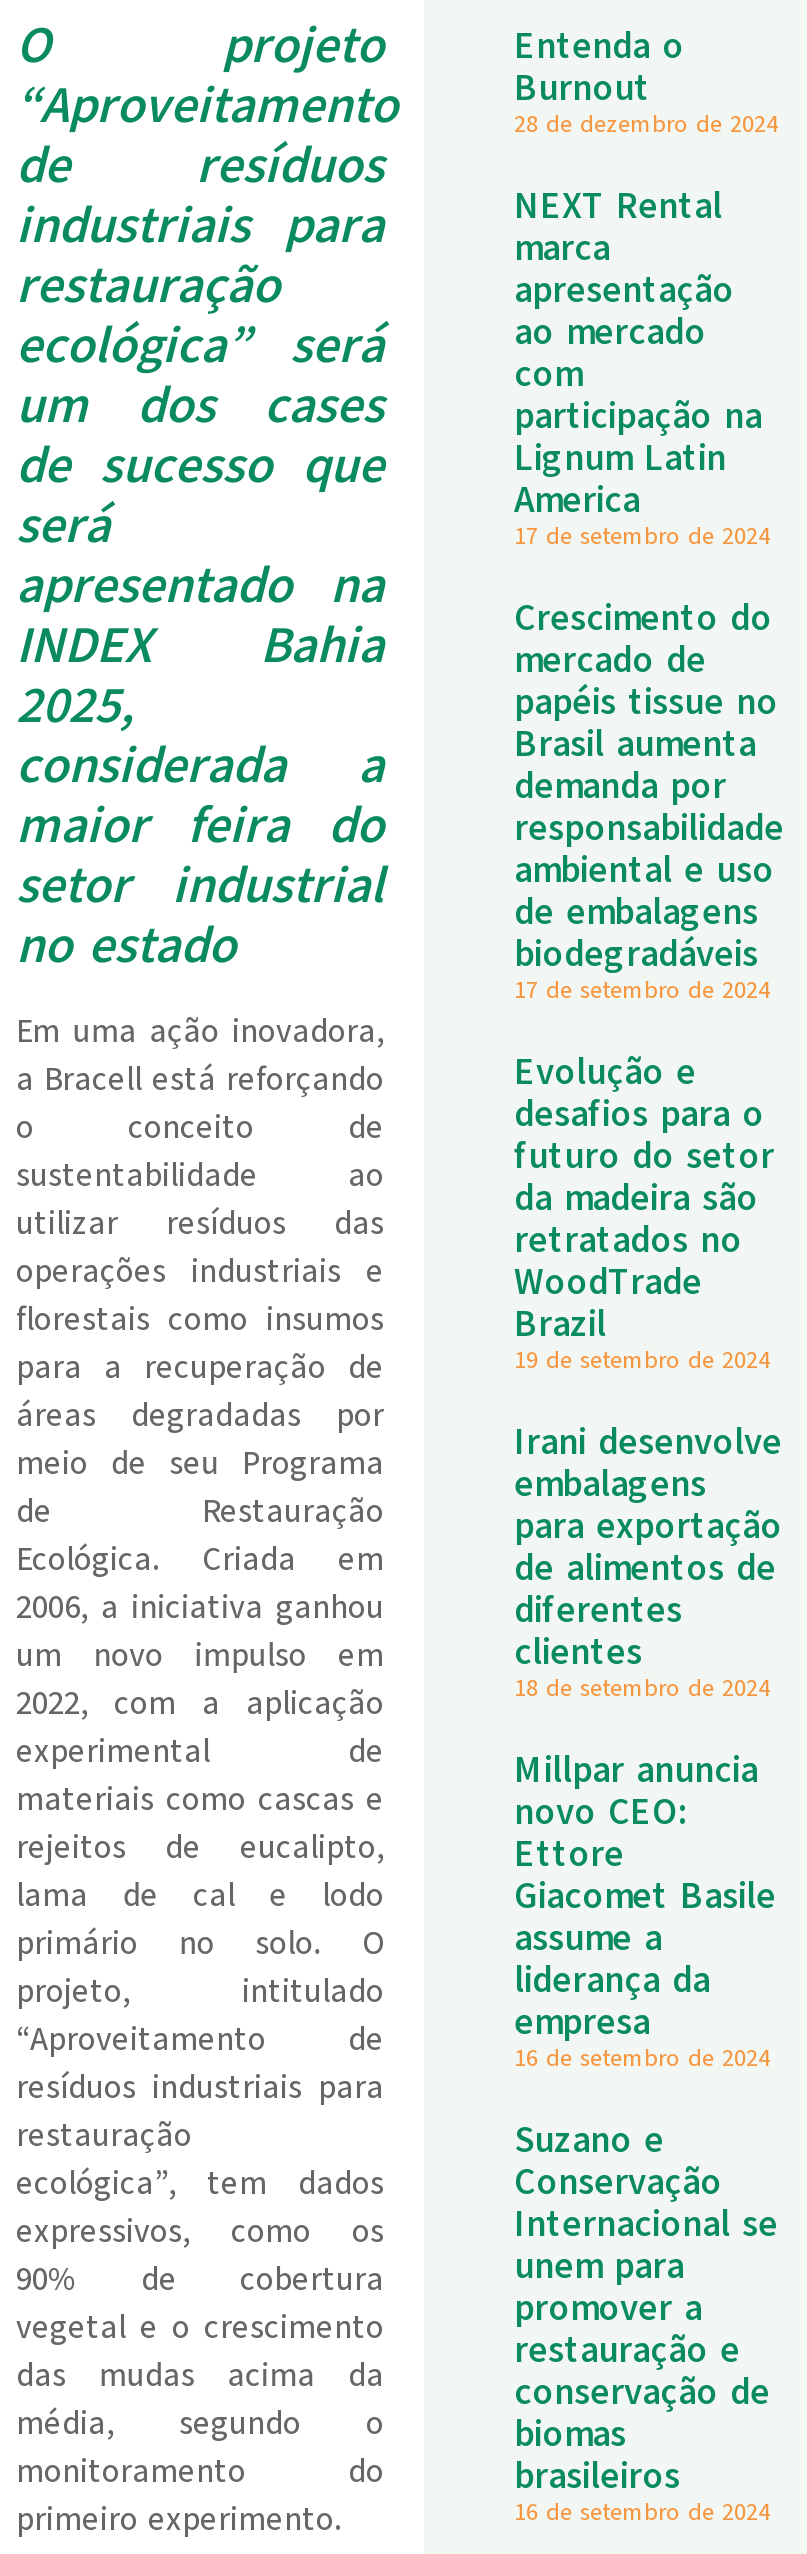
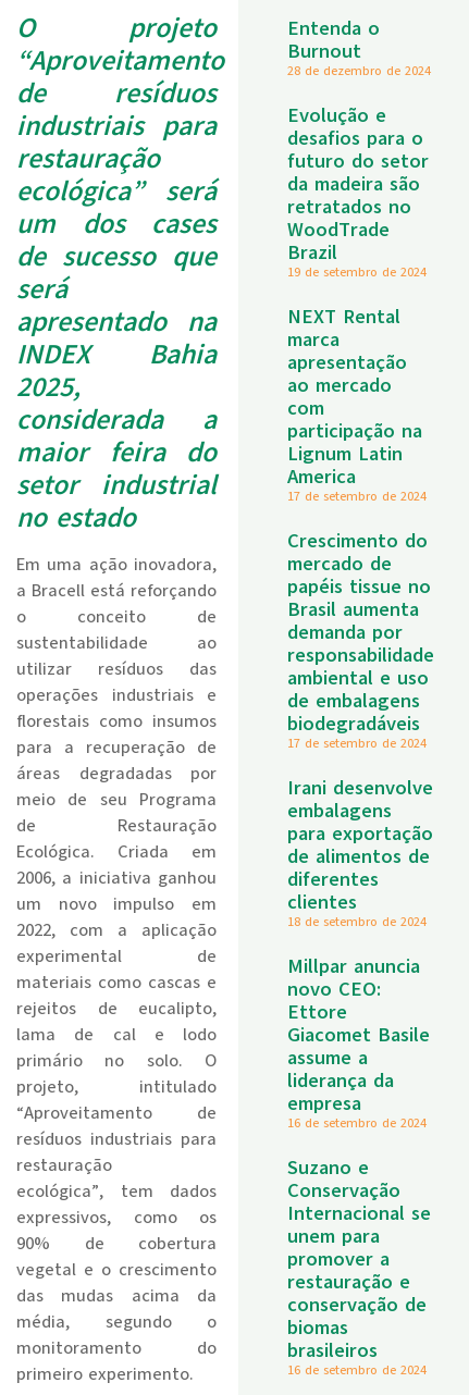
moved down: NEXT Rental | marca | apresentação | ... | biodegradáveis | 17 de setembro de 2024

moved up: Evolução e | desafios para o | futuro do setor | da madeira são | retratados no | WoodTrade | Brazil | 19 de setembro de 2024
